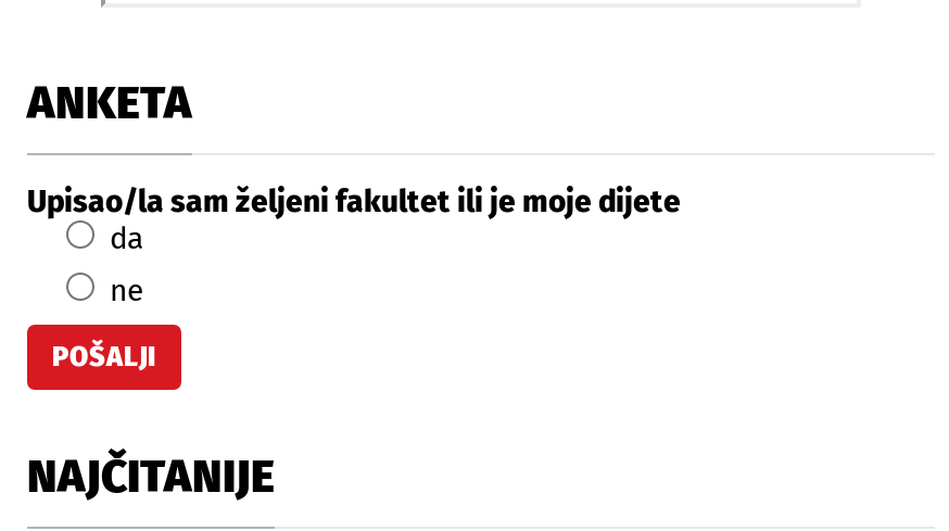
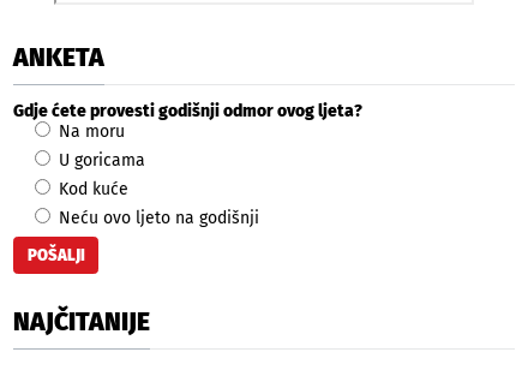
- Upisao/la sam željeni fakultet ili je moje dijete
- da
- ne
+ Gdje ćete provesti godišnji odmor ovog ljeta?
+ Na moru
+ U goricama
+ Kod kuće
+ Neću ovo ljeto na godišnji
